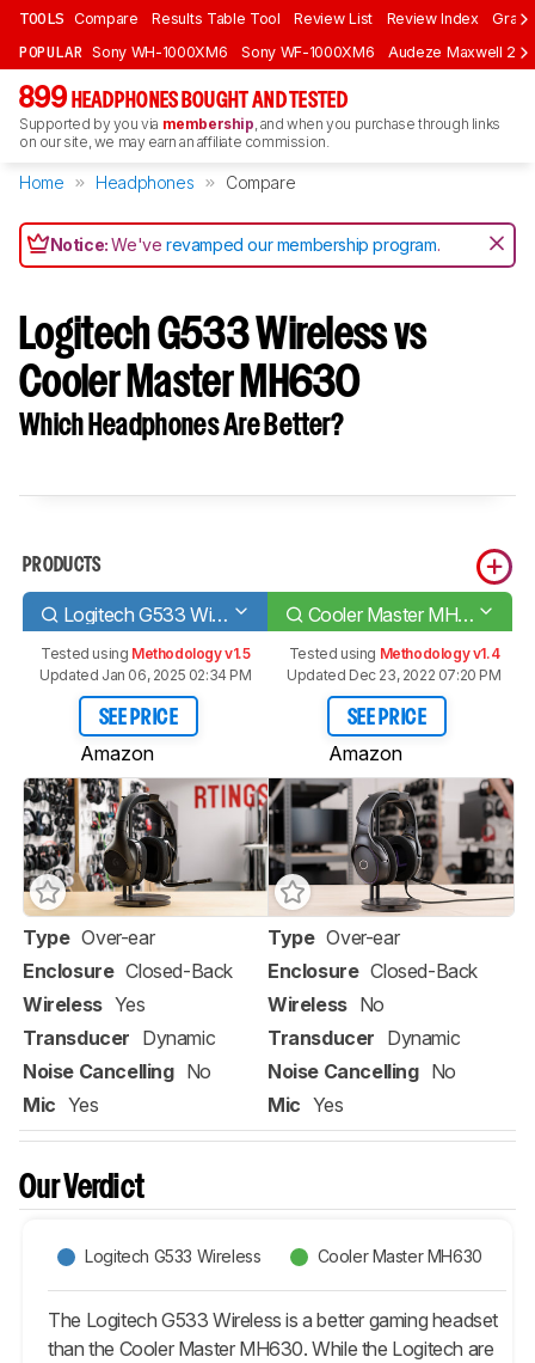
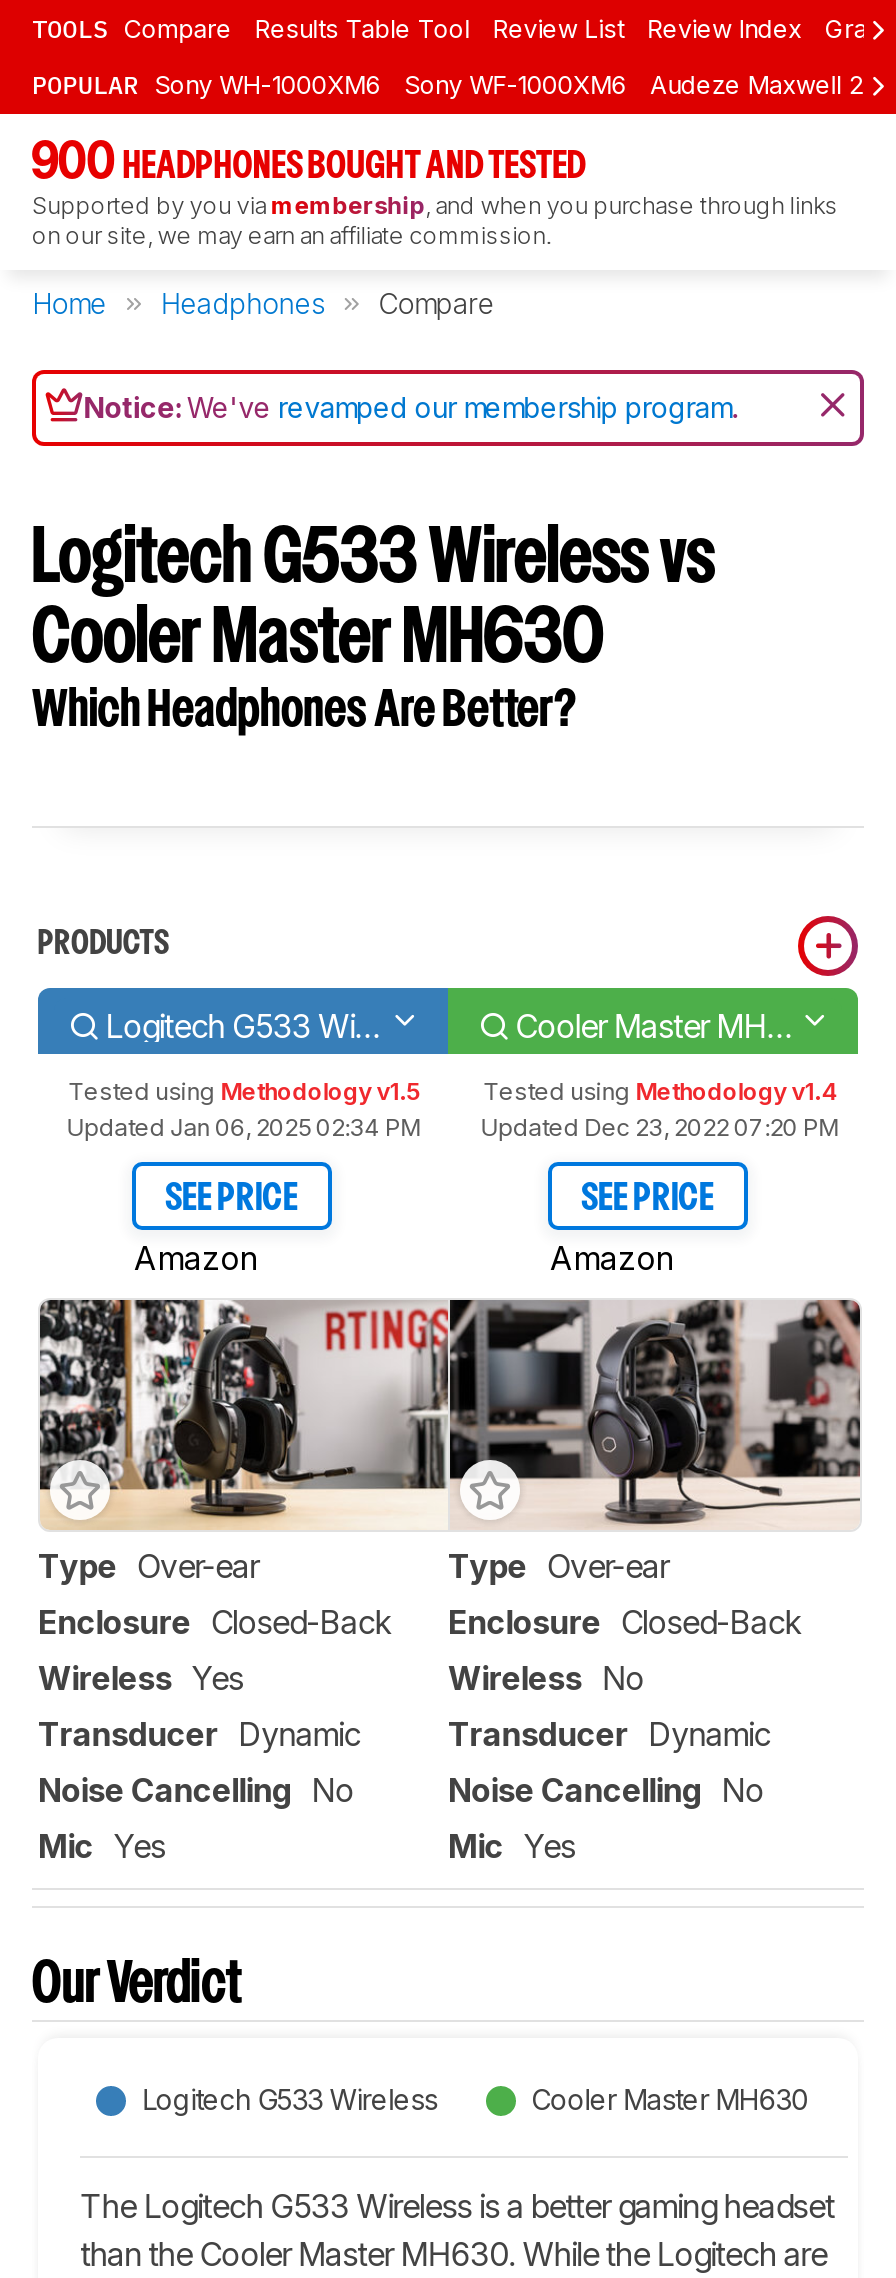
- 899 HEADPHONES BOUGHT AND TESTED
+ 900 HEADPHONES BOUGHT AND TESTED
